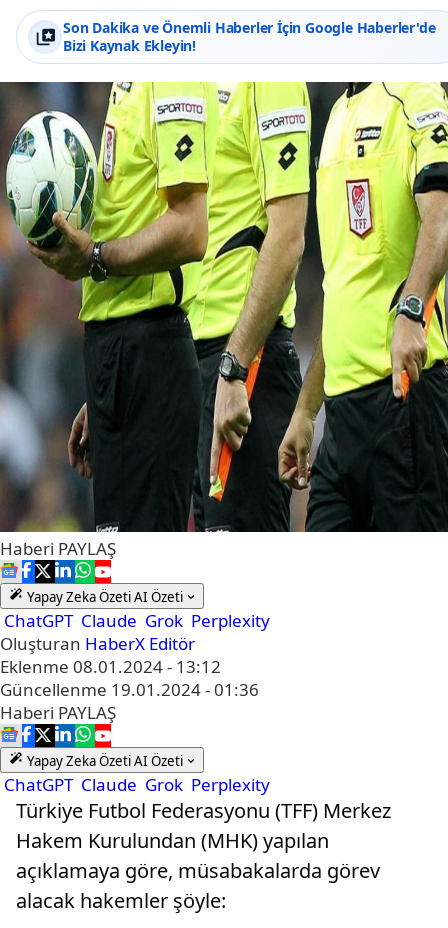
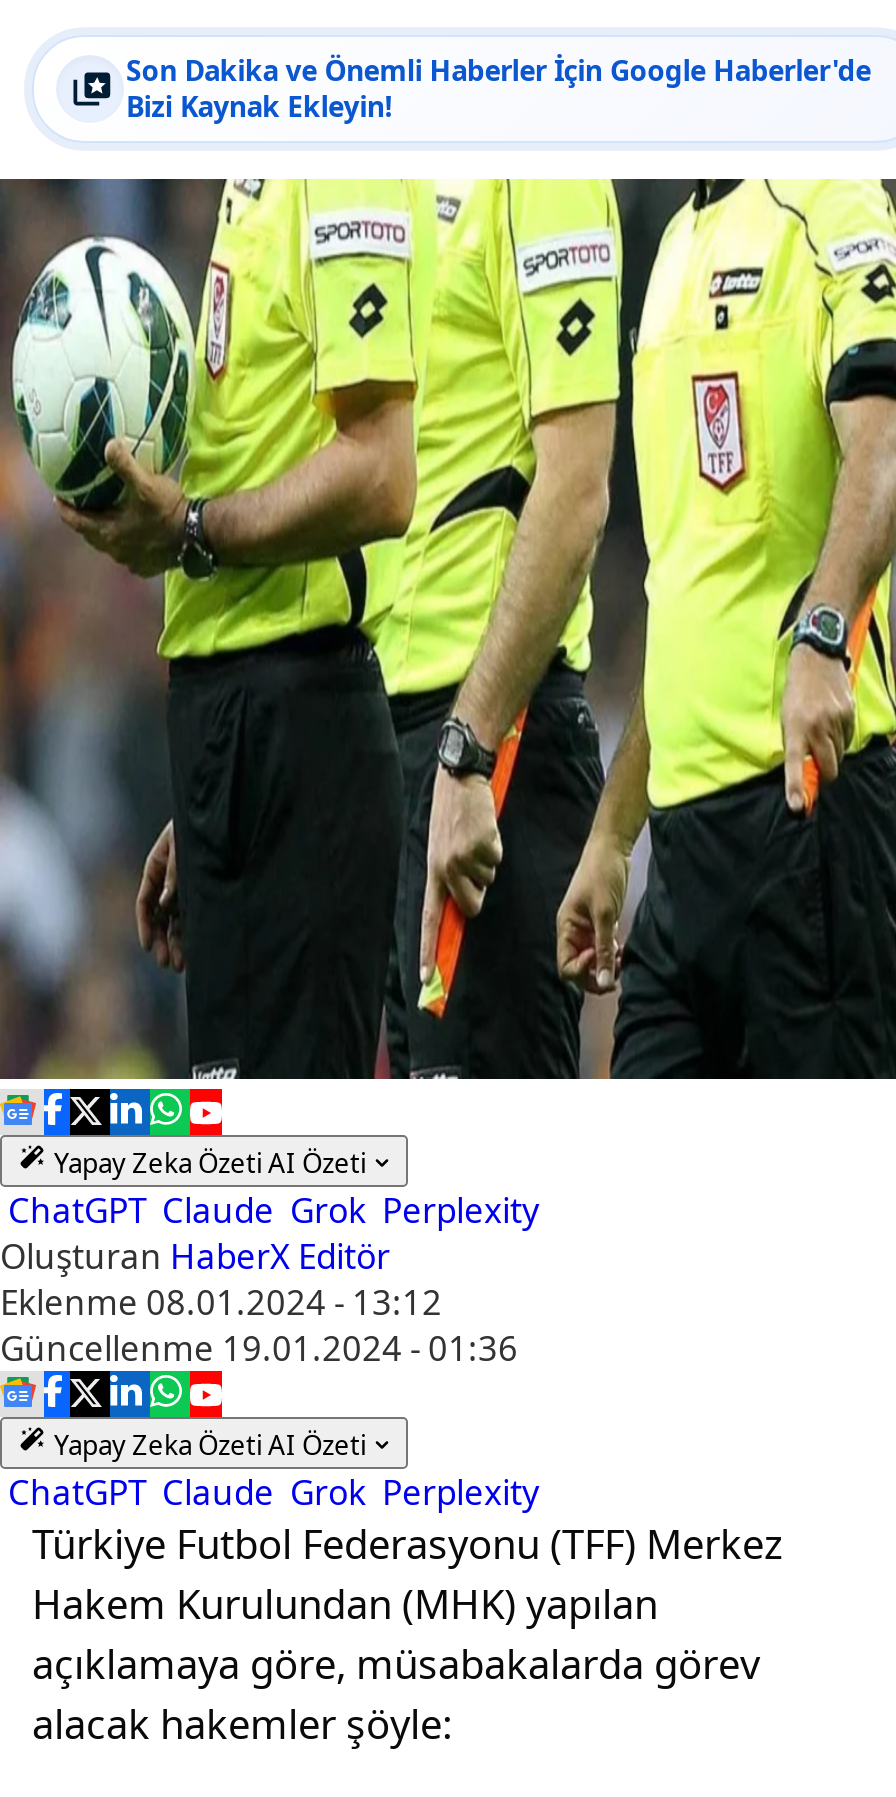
- Haberi PAYLAŞ

- Haberi PAYLAŞ
